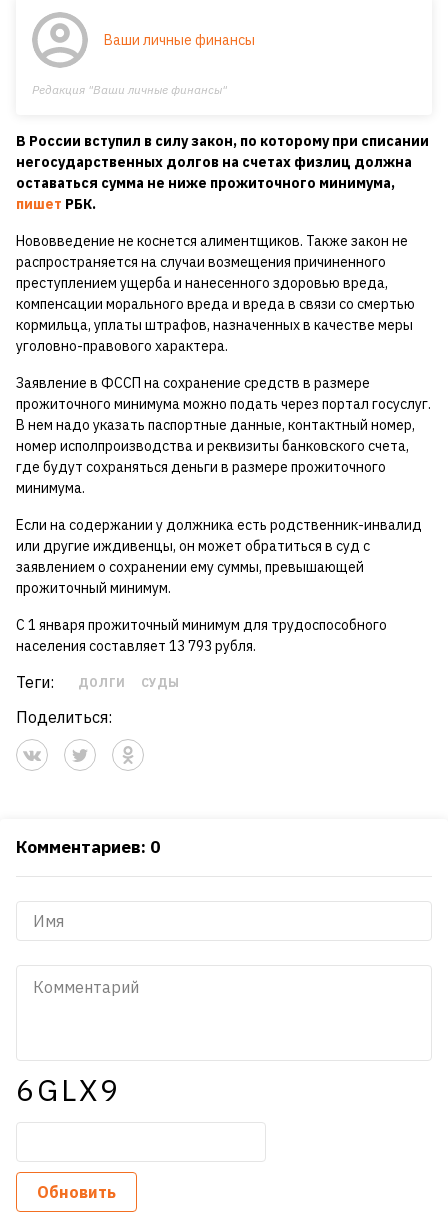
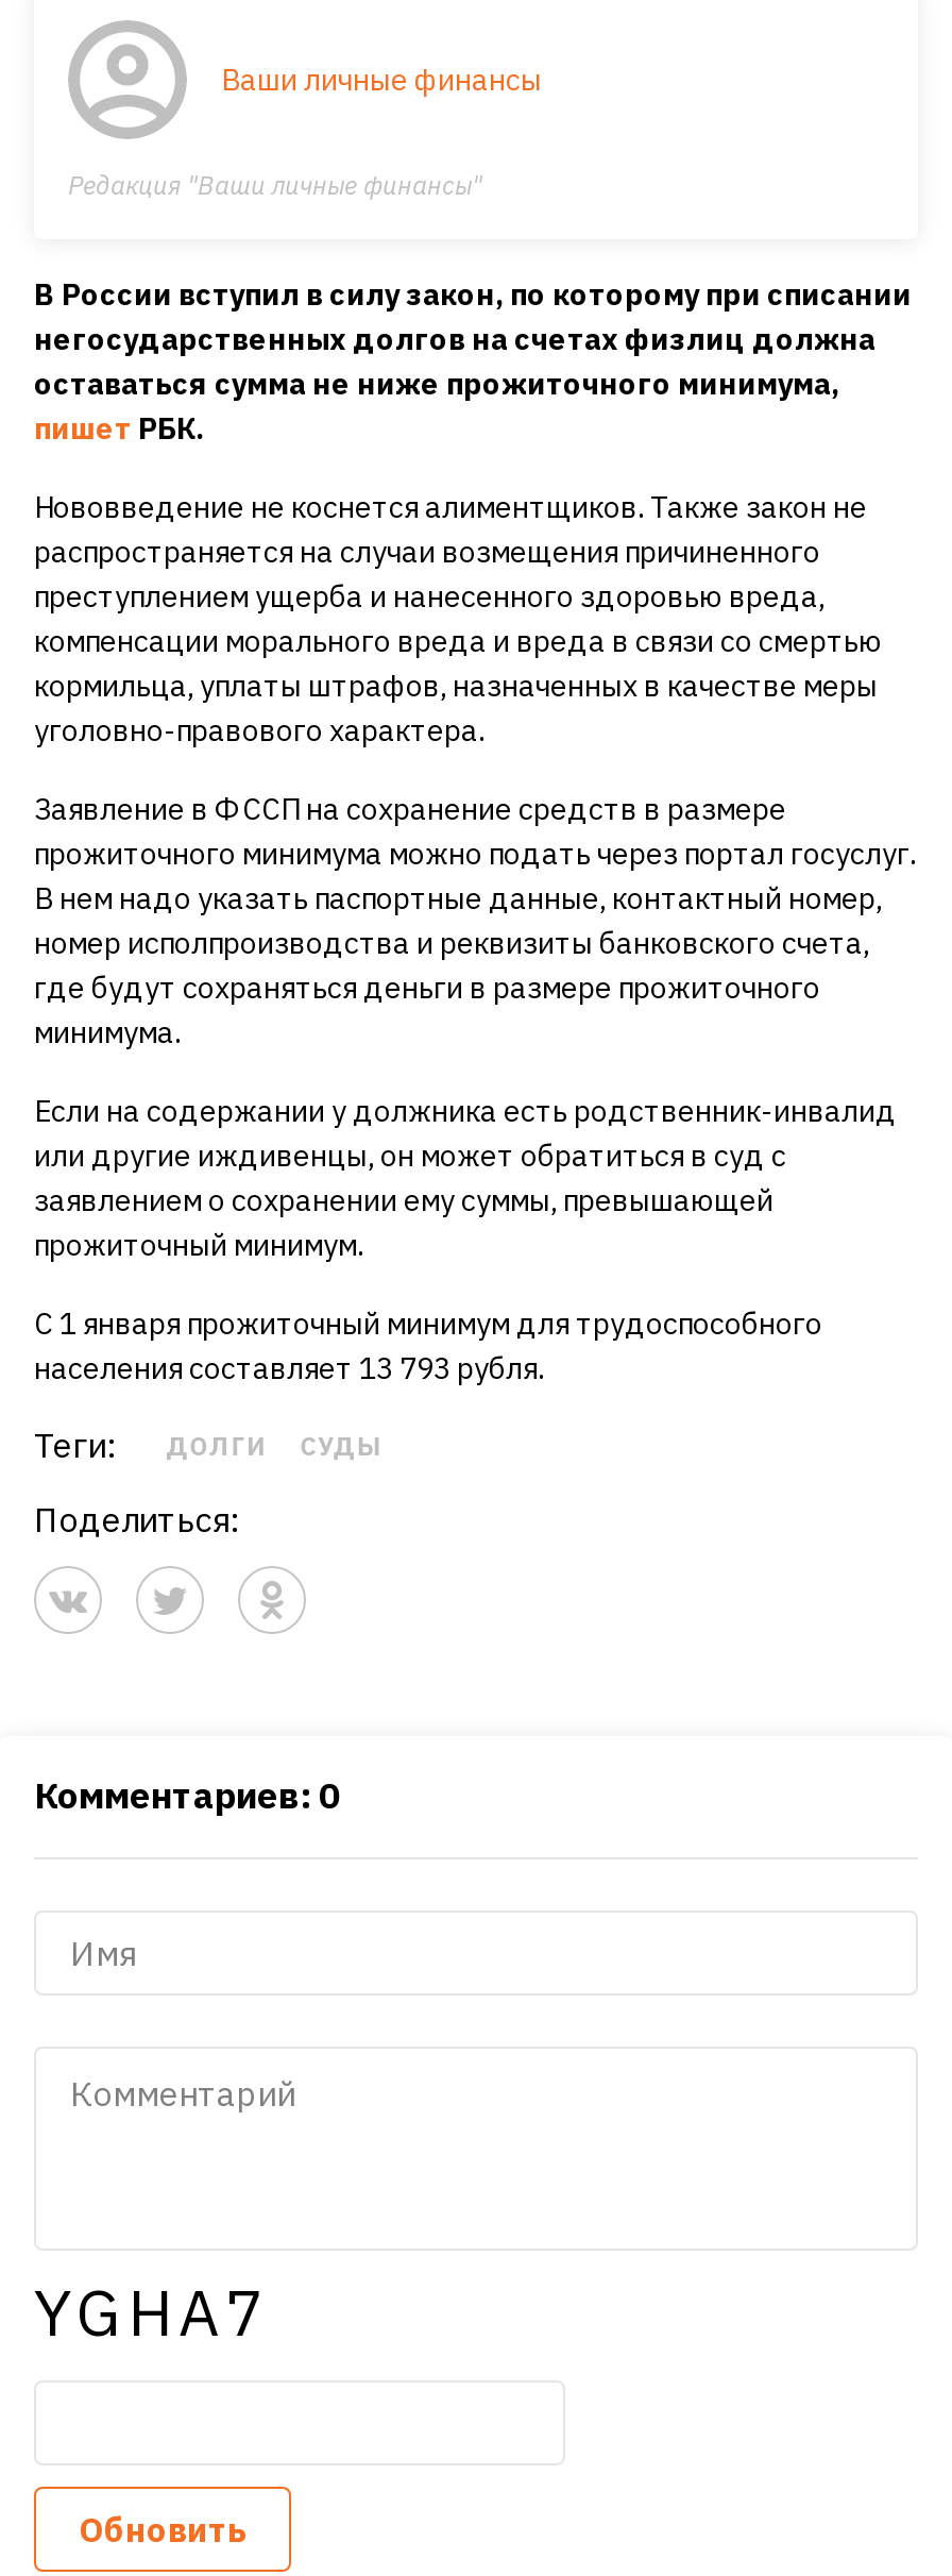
- 6GLX9
+ YGHA7
